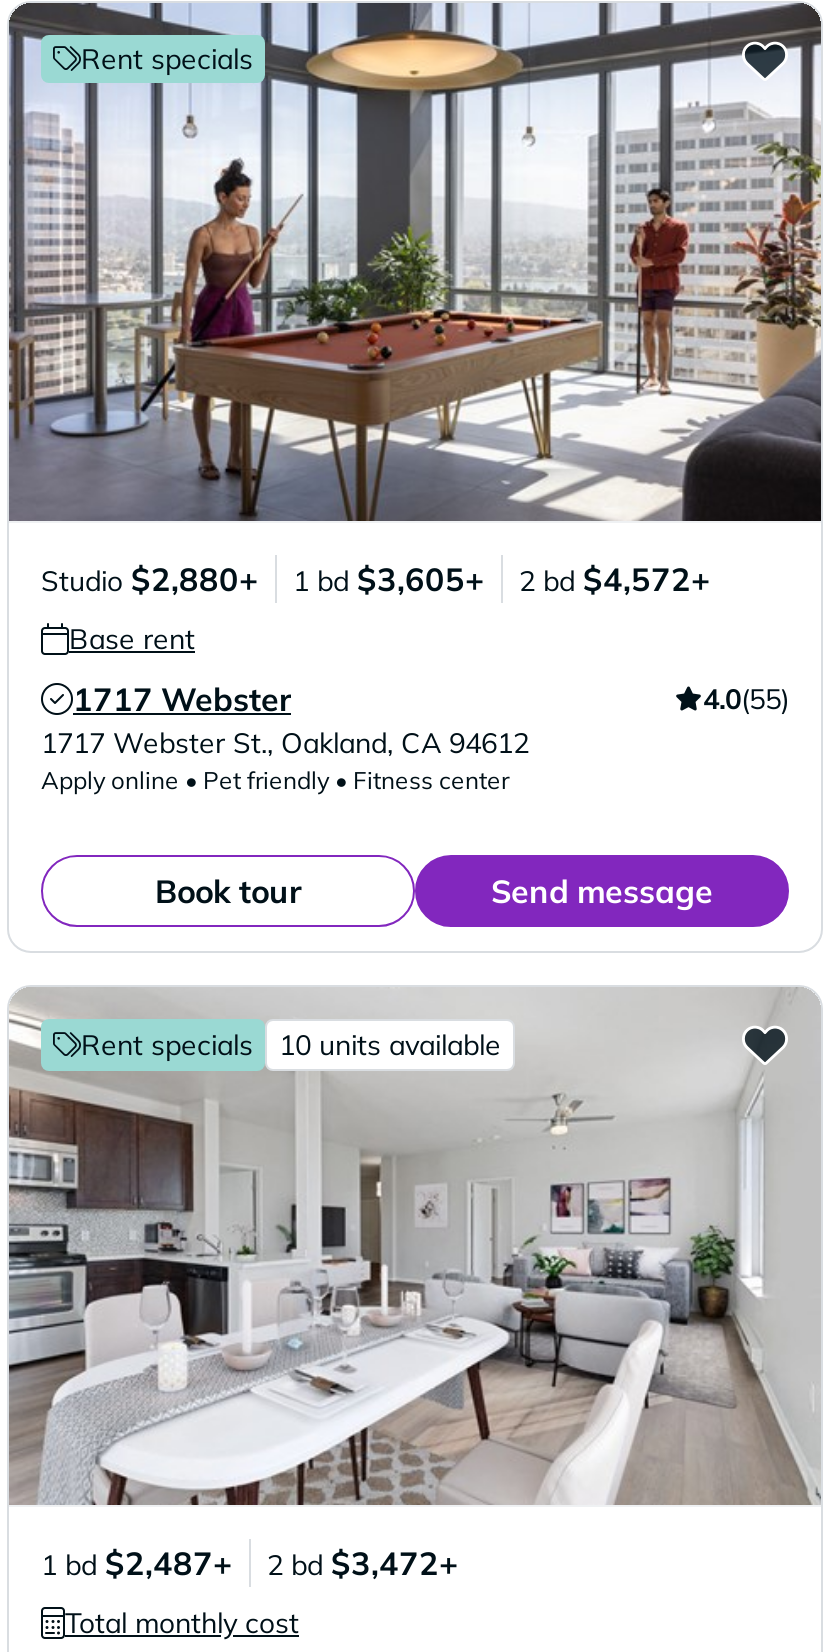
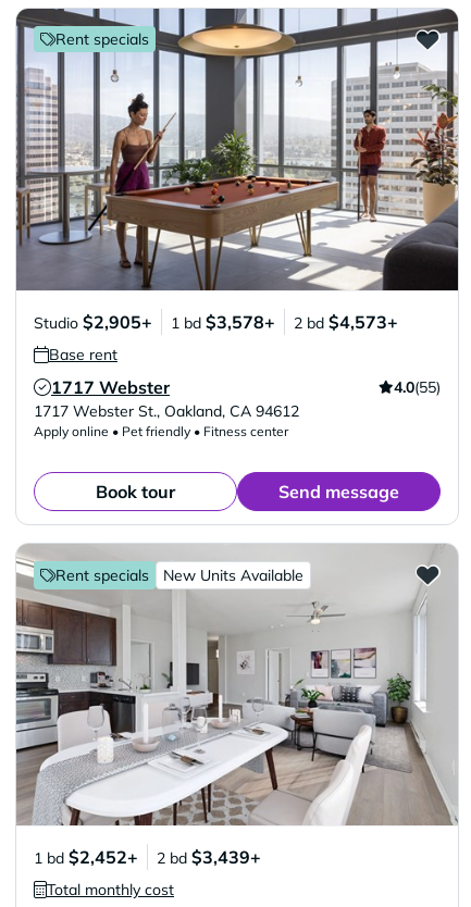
- Studio $2,880+
+ Studio $2,905+

- 1 bd $3,605+
+ 1 bd $3,578+

- 2 bd $4,572+
+ 2 bd $4,573+

- 10 units available
+ New Units Available

- 1 bd $2,487+
- 2 bd $3,472+
+ 1 bd $2,452+
+ 2 bd $3,439+
